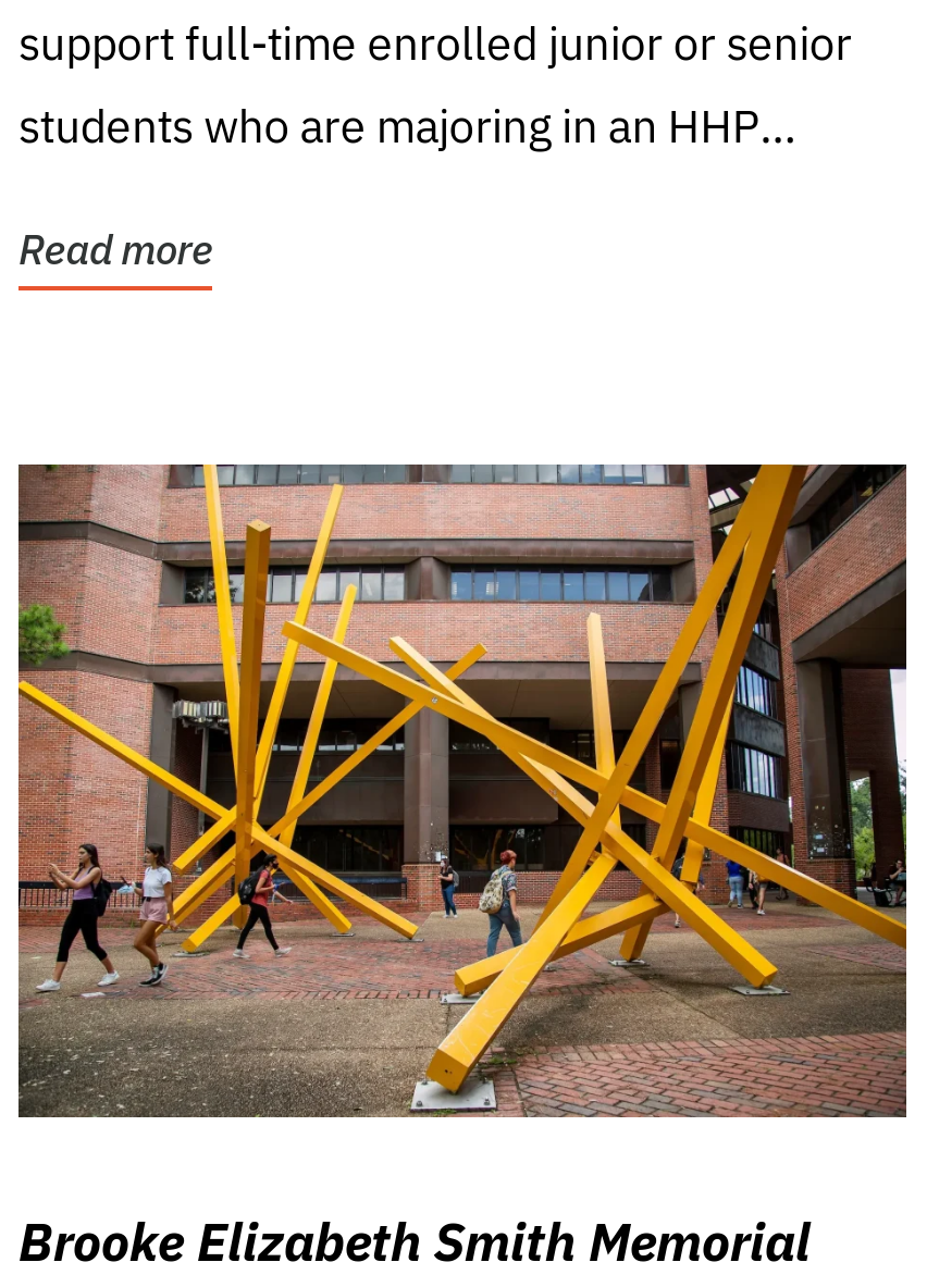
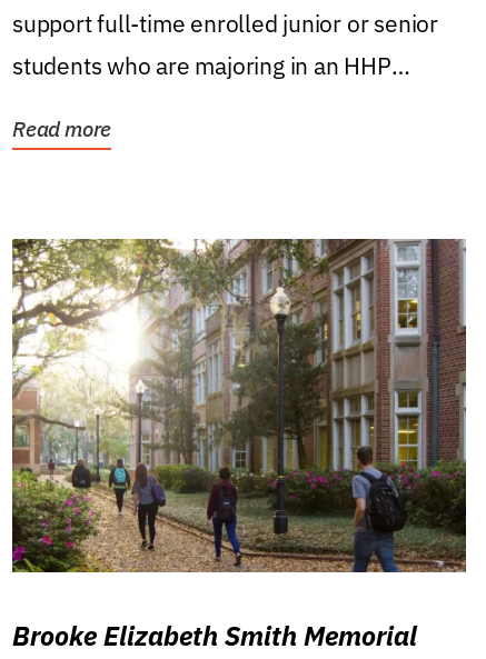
- [image]
+ [image]
